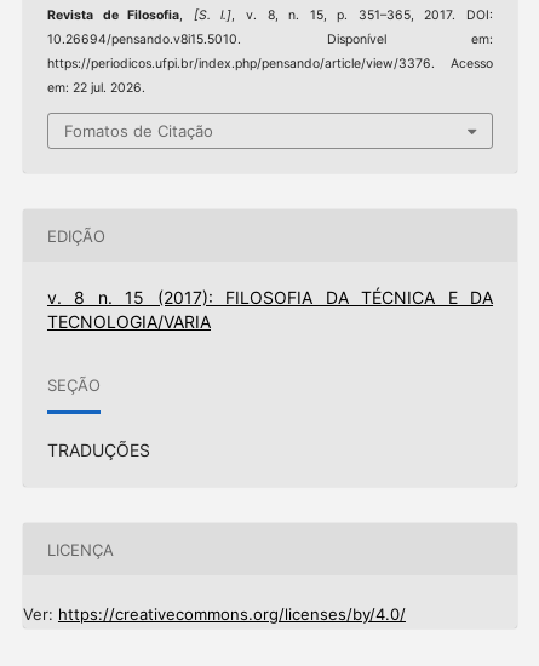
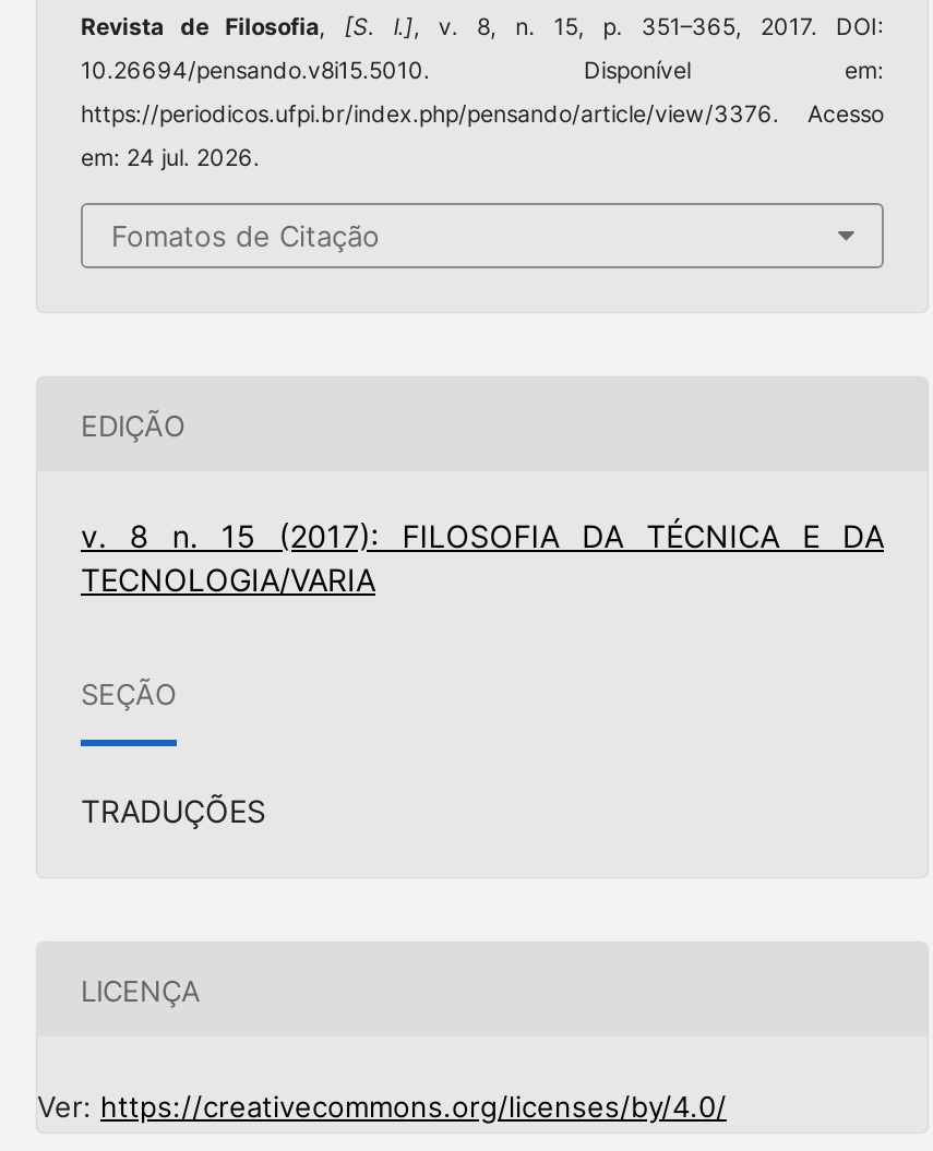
- em: 22 jul. 2026.
+ em: 24 jul. 2026.
